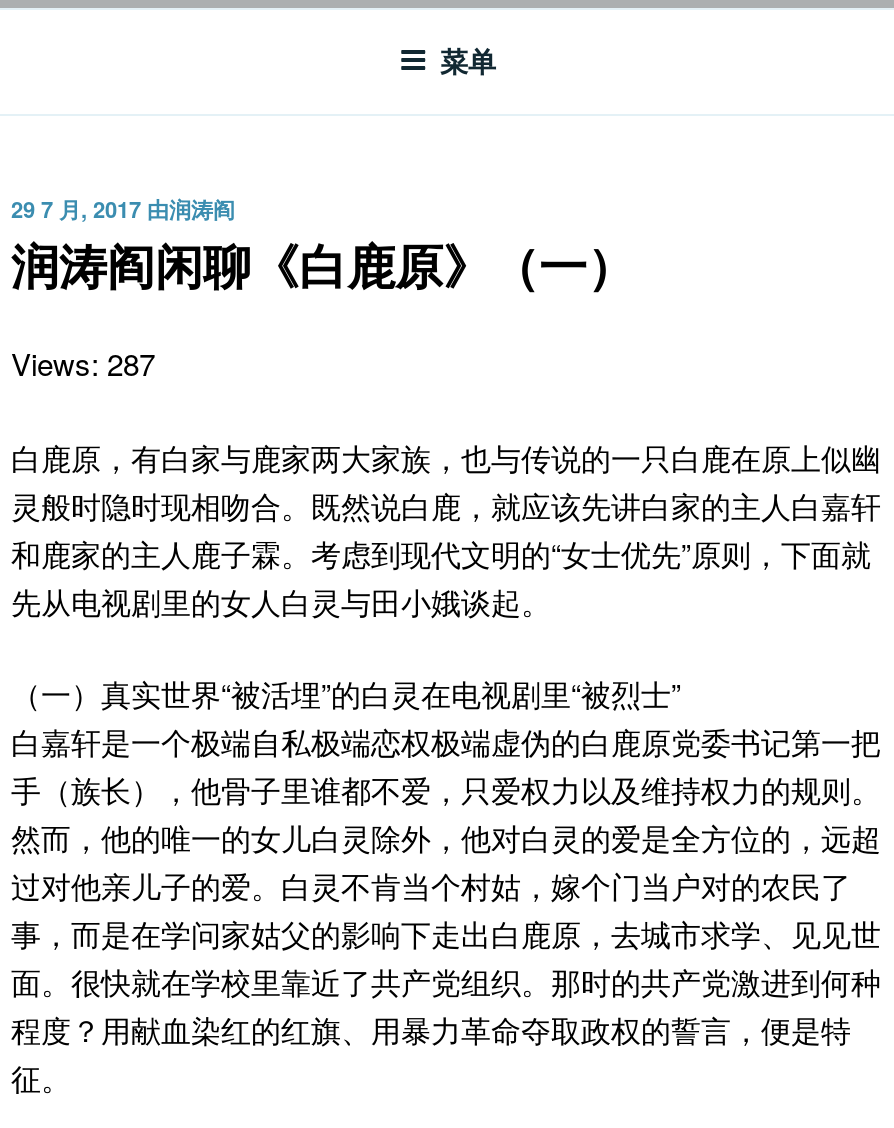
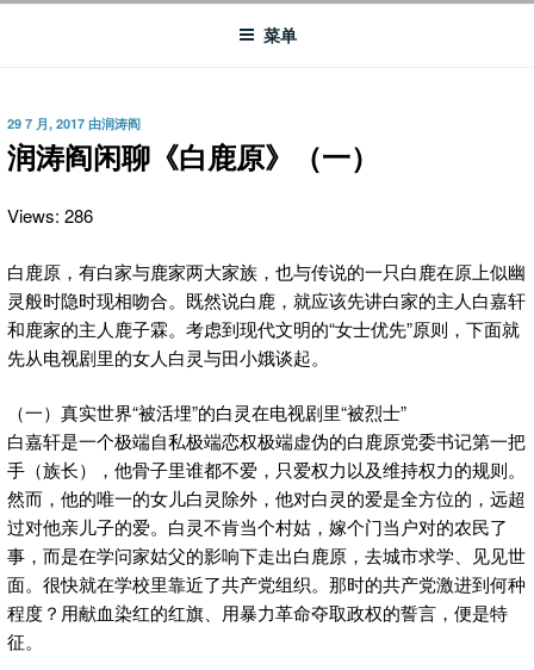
- Views: 287
+ Views: 286
